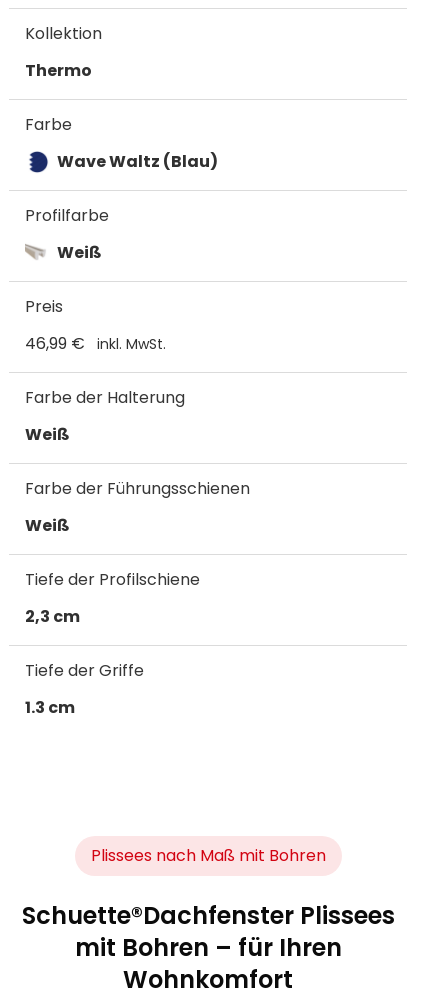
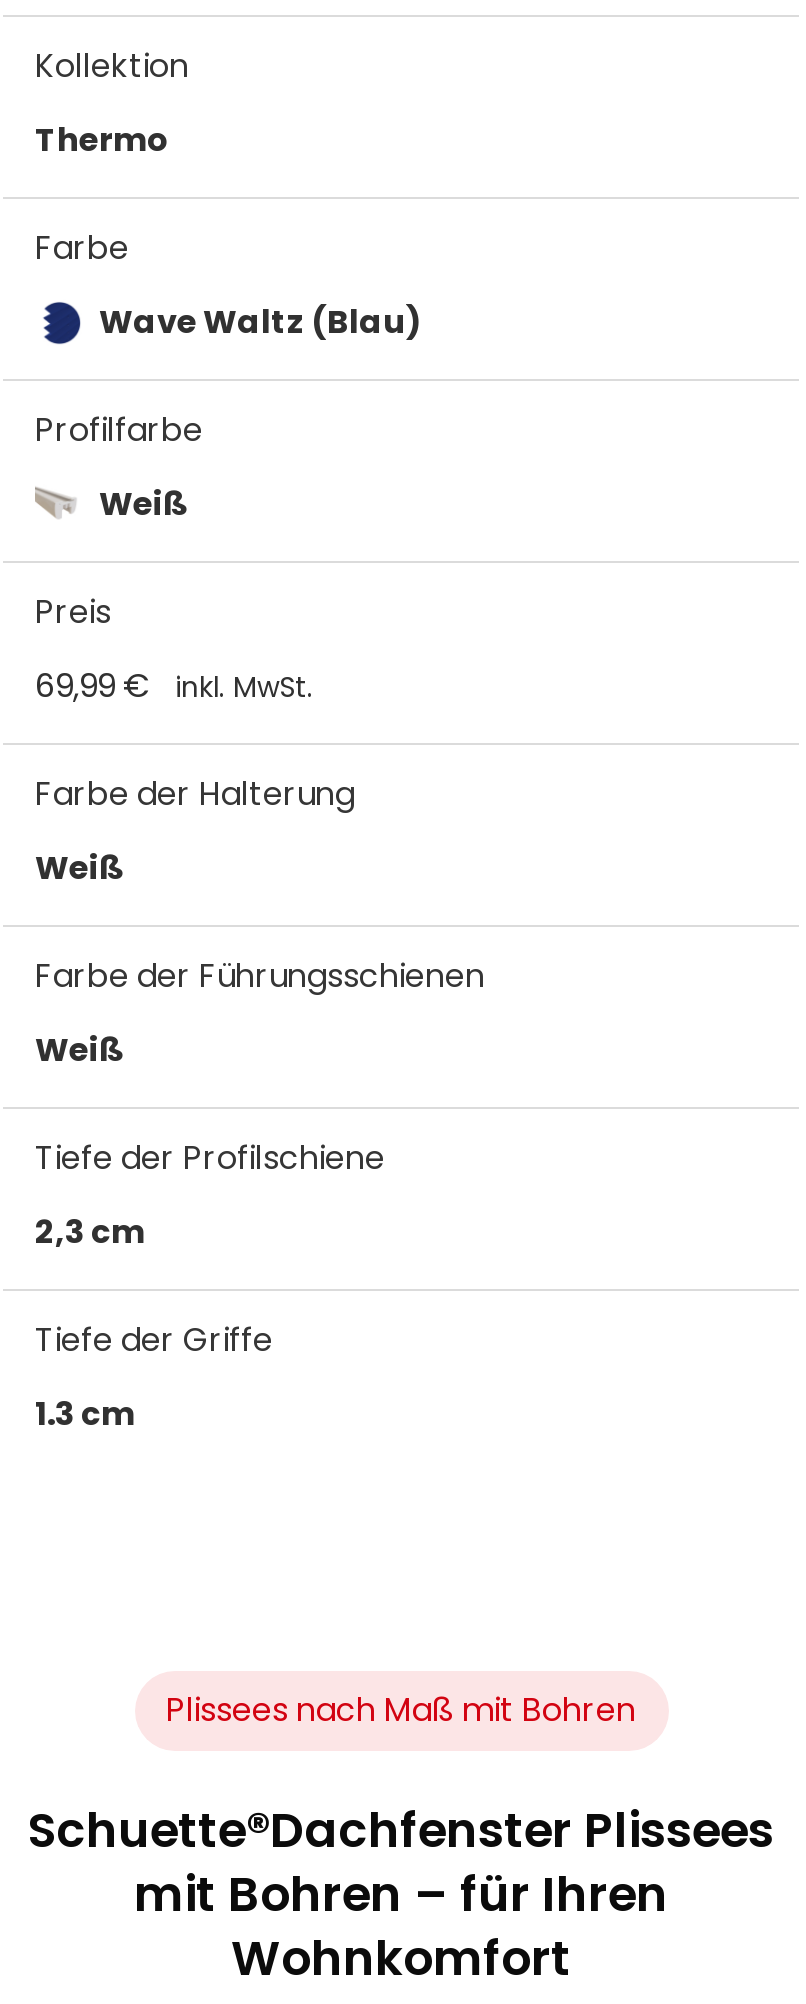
- 46,99 €inkl. MwSt.
+ 69,99 €inkl. MwSt.
